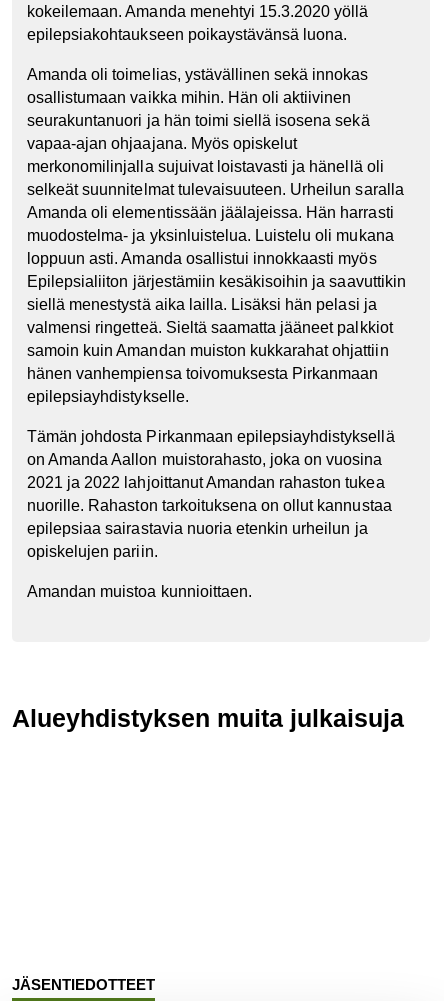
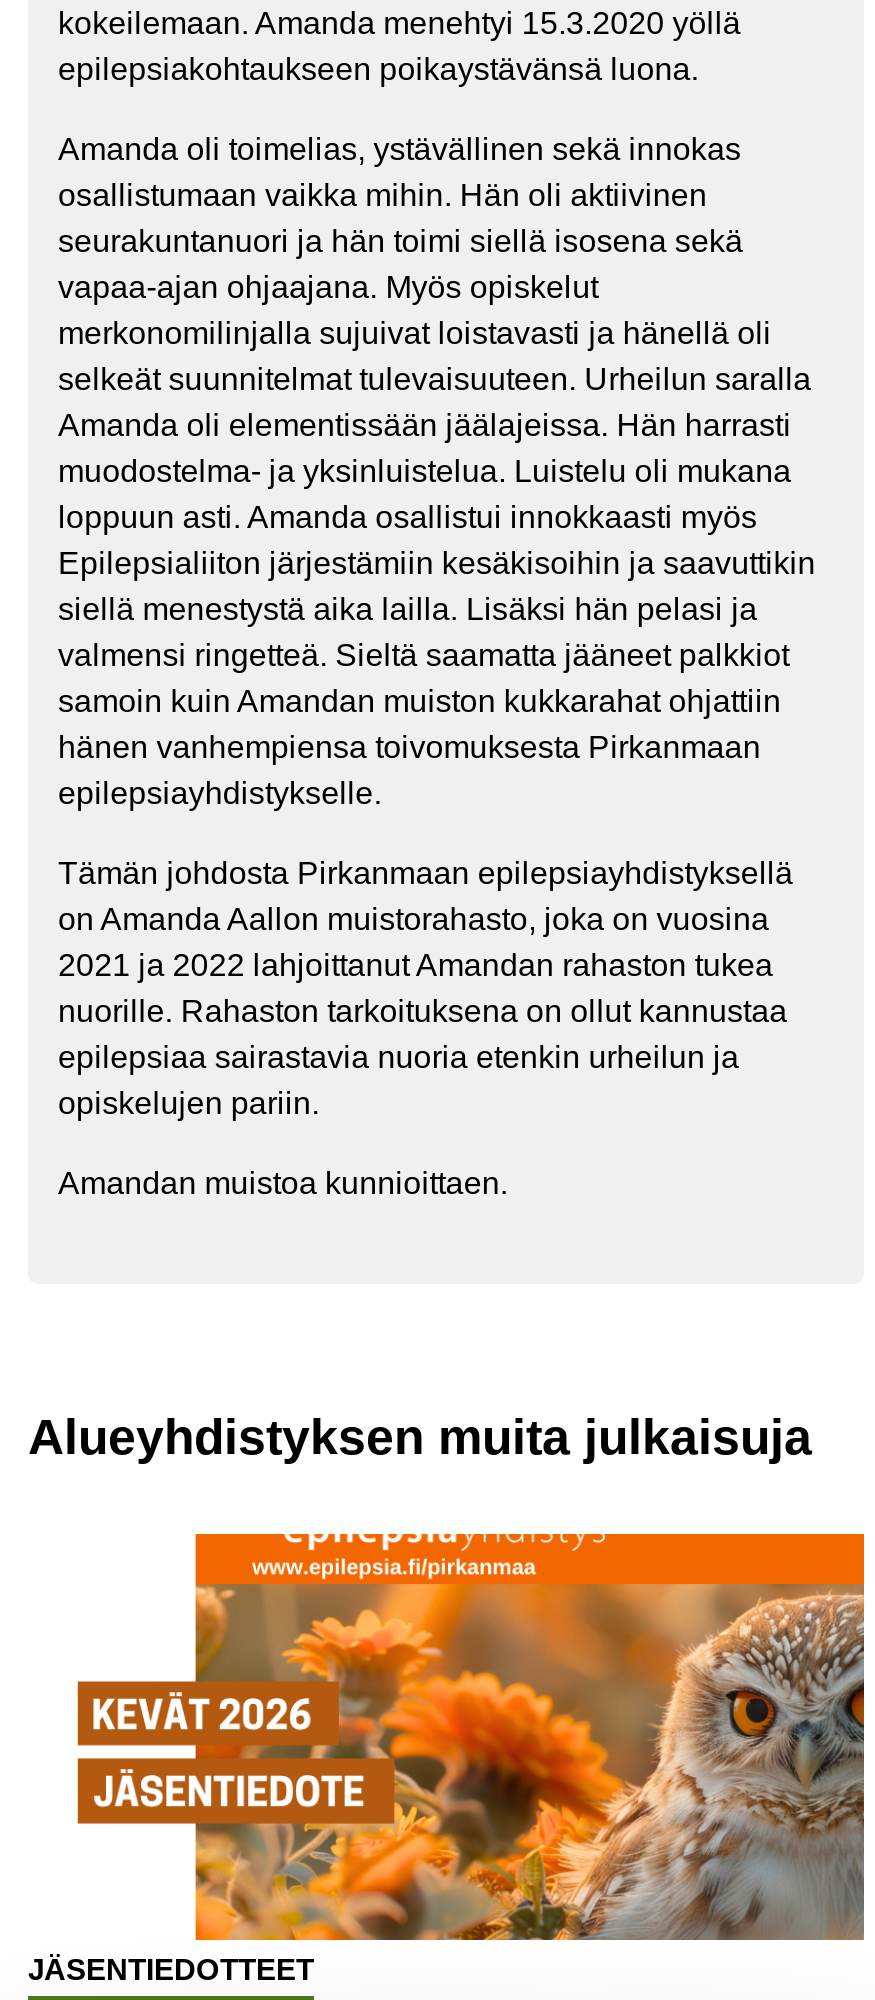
+ [image]
